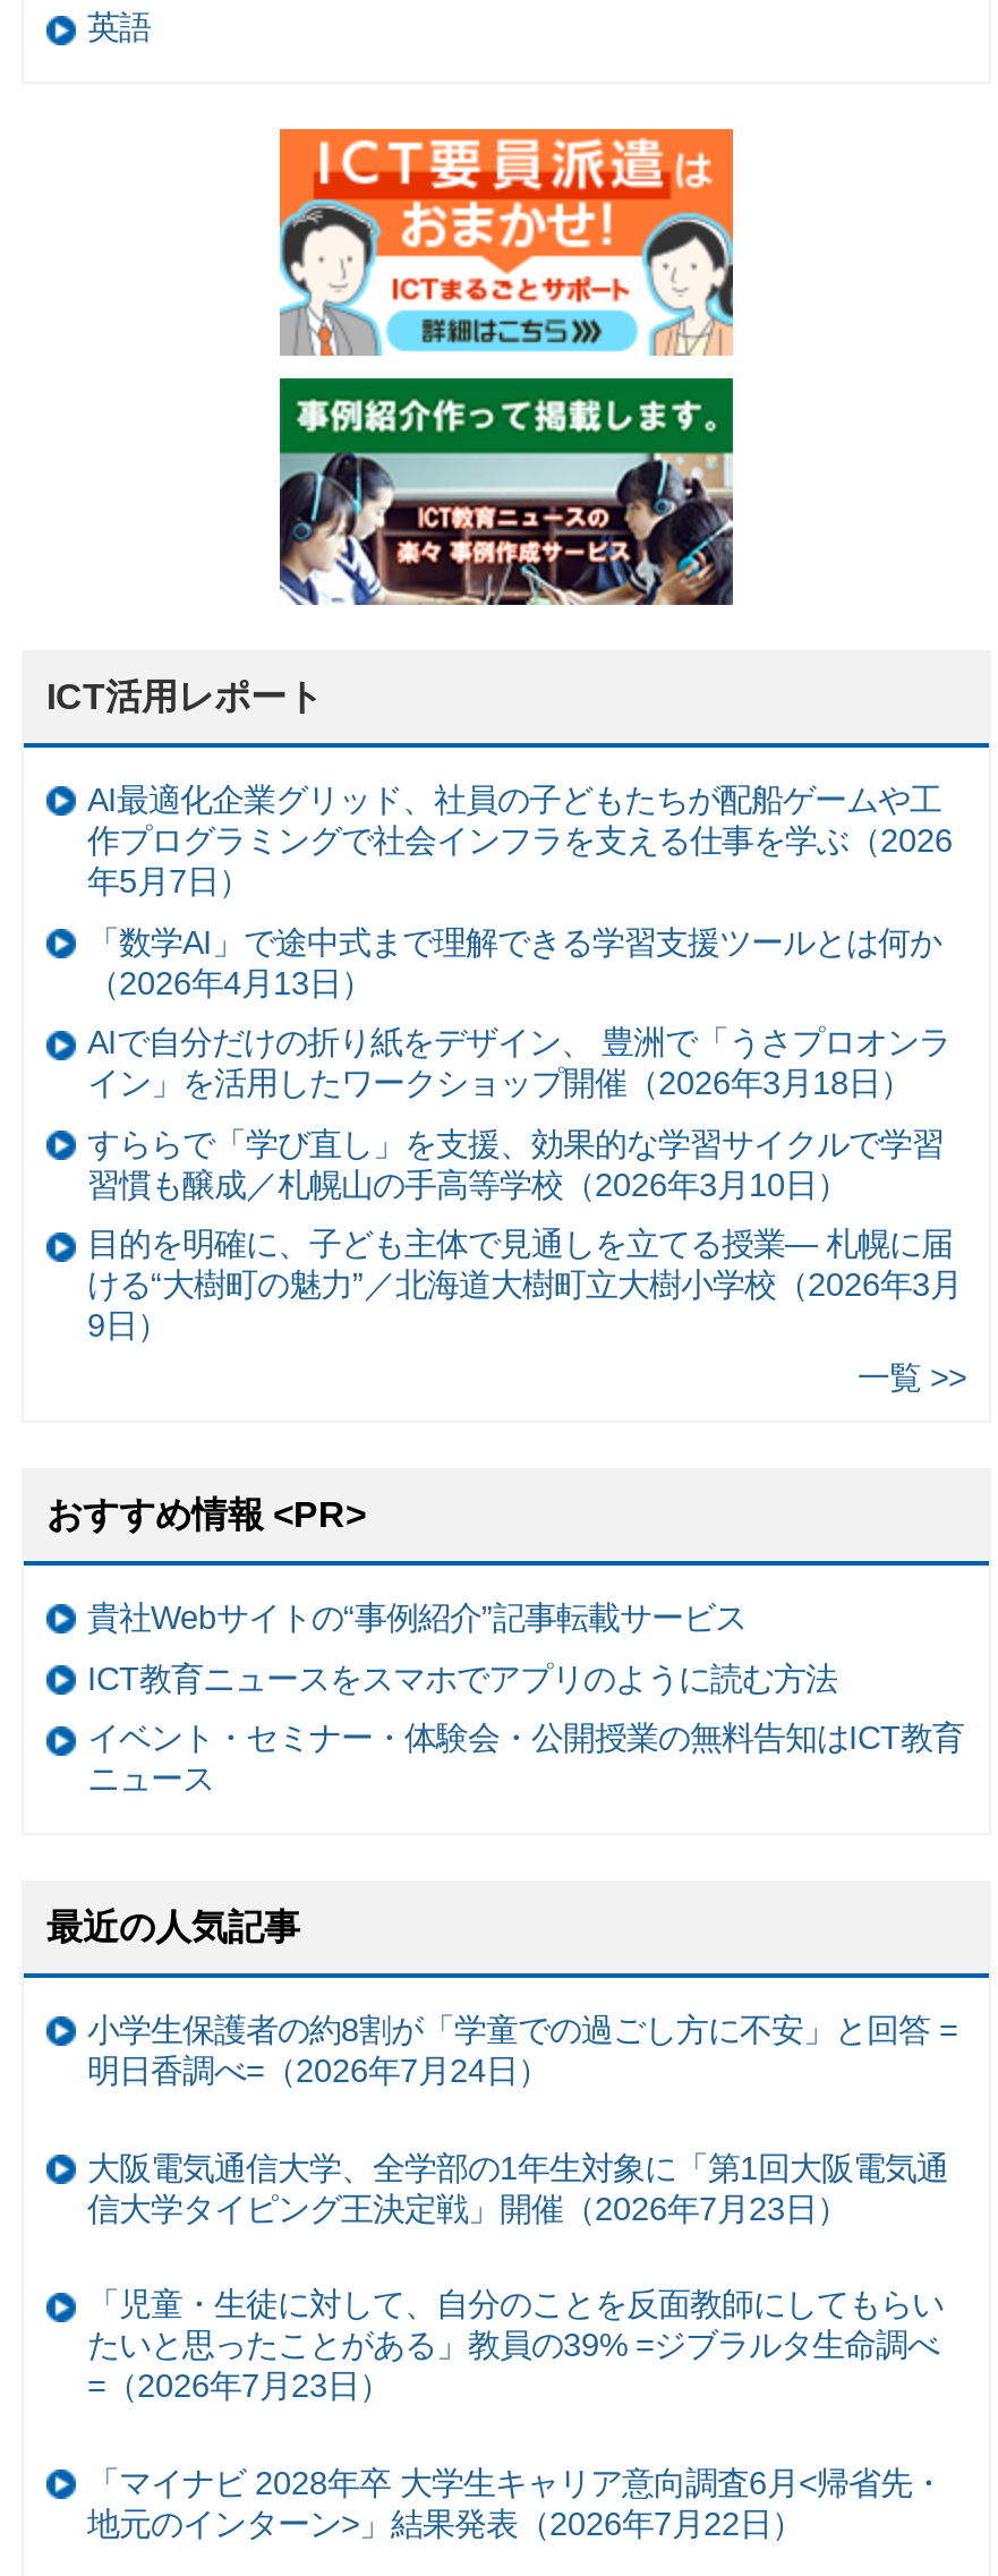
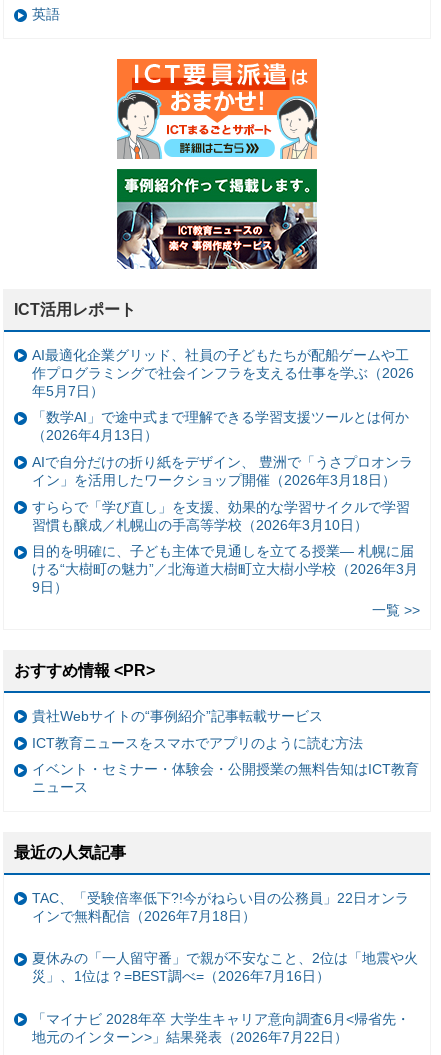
- 小学生保護者の約8割が「学童での過ごし方に不安」と回答 =
- 明日香調べ=（2026年7月24日）
- 大阪電気通信大学、全学部の1年生対象に「第1回大阪電気通
- 信大学タイピング王決定戦」開催（2026年7月23日）
- 「児童・生徒に対して、自分のことを反面教師にしてもらい
- たいと思ったことがある」教員の39% =ジブラルタ生命調べ
- =（2026年7月23日）
+ TAC、「受験倍率低下?!今がねらい目の公務員」22日オンラ
+ インで無料配信（2026年7月18日）
+ 夏休みの「一人留守番」で親が不安なこと、2位は「地震や火
+ 災」、1位は？=BEST調べ=（2026年7月16日）
